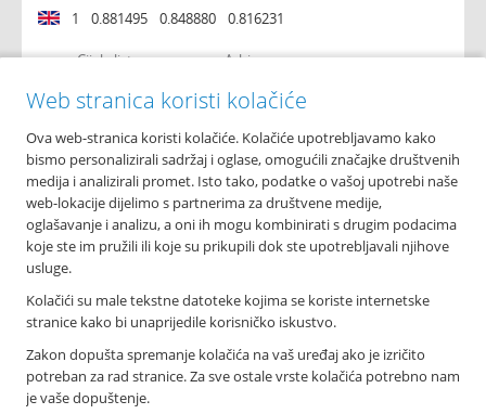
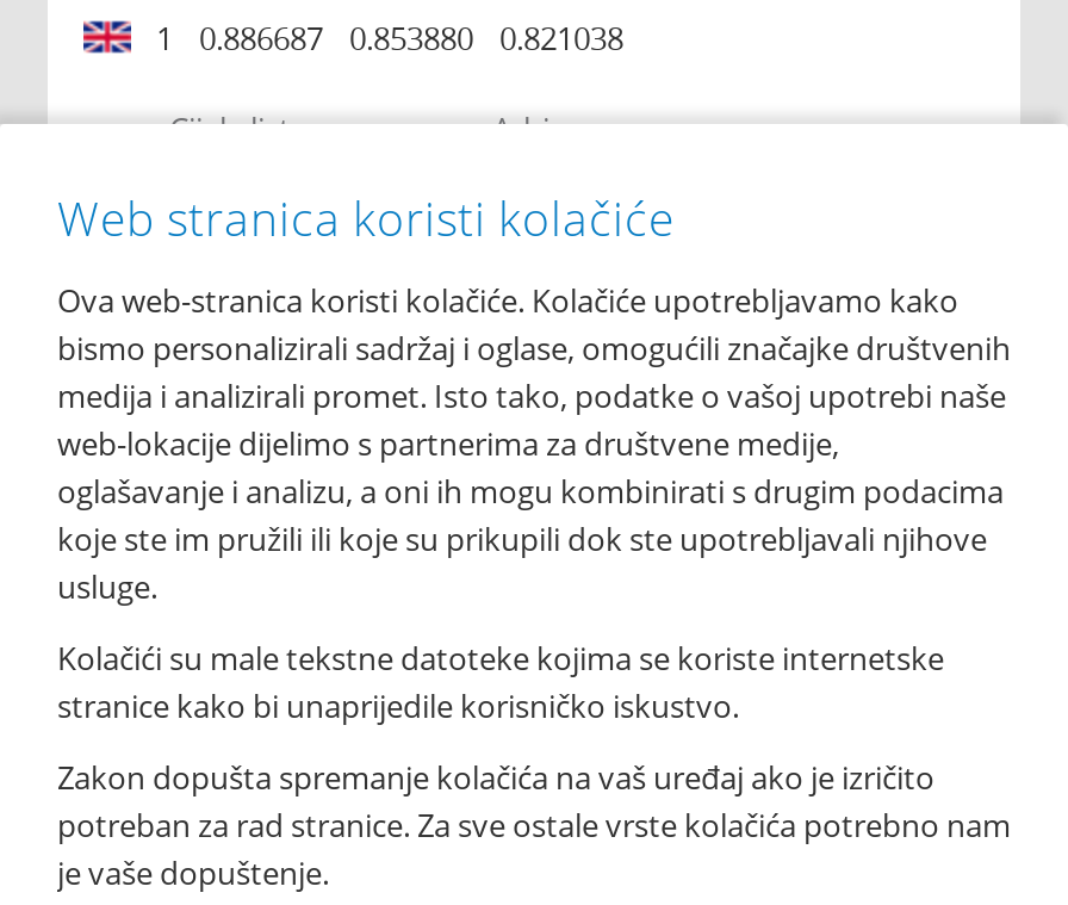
- 0.881495
+ 0.886687

- 0.848880
+ 0.853880

- 0.816231
+ 0.821038
